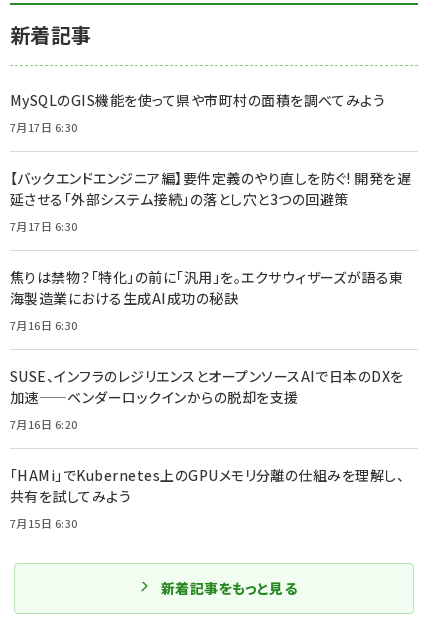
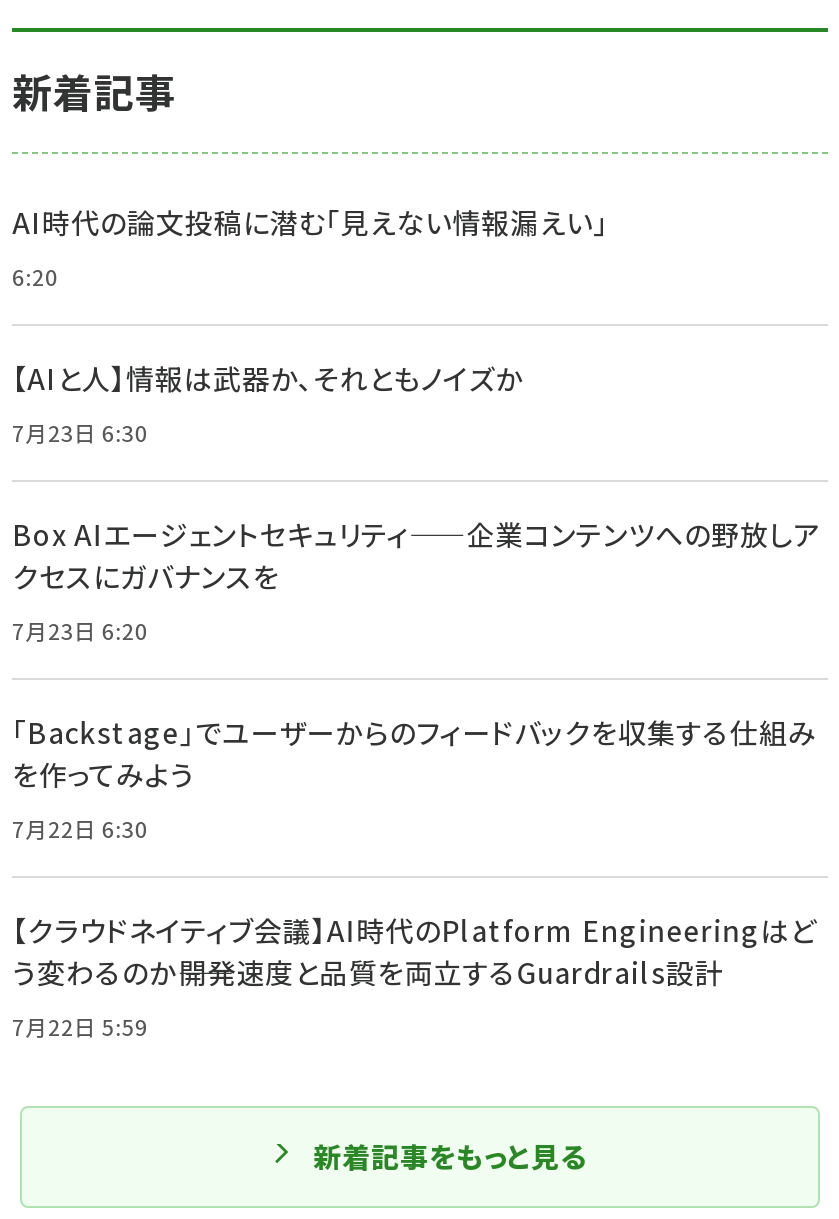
- MySQLのGIS機能を使って県や市町村の面積を調べてみよう
- 7月17日 6:30
+ AI時代の論文投稿に潜む「見えない情報漏えい」
+ 6:20

- 【バックエンドエンジニア編】要件定義のやり直しを防ぐ! 開発を遅
- 延させる「外部システム接続」の落とし穴と3つの回避策
- 7月17日 6:30
+ 【AIと人】情報は武器か、それともノイズか
+ 7月23日 6:30

- 焦りは禁物？「特化」の前に「汎用」を。エクサウィザーズが語る東
- 海製造業における生成AI成功の秘訣
- 7月16日 6:30
+ Box AIエージェントセキュリティ——企業コンテンツへの野放しア
+ クセスにガバナンスを
+ 7月23日 6:20

- SUSE、インフラのレジリエンスとオープンソースAIで日本のDXを
- 加速——ベンダーロックインからの脱却を支援
- 7月16日 6:20
+ 「Backstage」でユーザーからのフィードバックを収集する仕組み
+ を作ってみよう
+ 7月22日 6:30

- 「HAMi」でKubernetes上のGPUメモリ分離の仕組みを理解し、
- 共有を試してみよう
- 7月15日 6:30
+ 【クラウドネイティブ会議】AI時代のPlatform Engineeringはど
+ う変わるのか――開発速度と品質を両立するGuardrails設計
+ 7月22日 5:59
